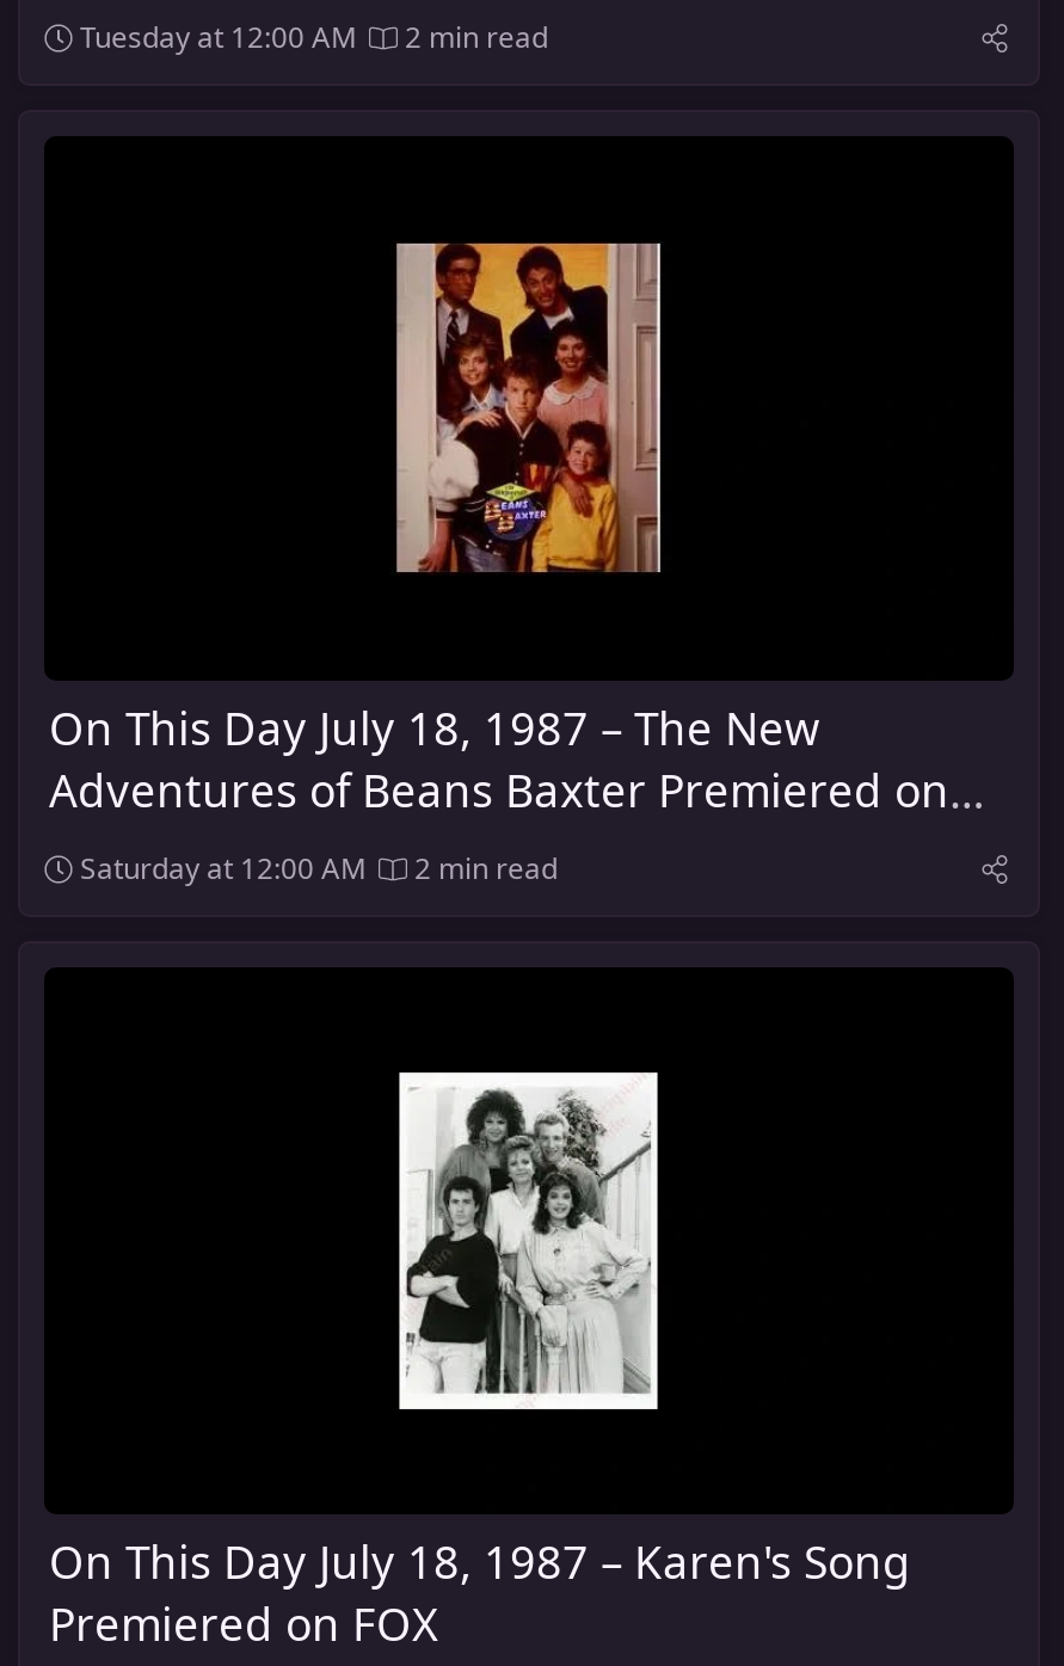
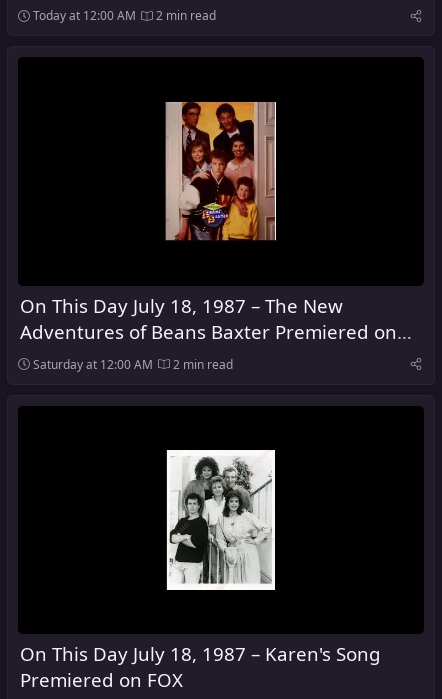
- Tuesday at 12:00 AM 2 min read
+ Today at 12:00 AM 2 min read
